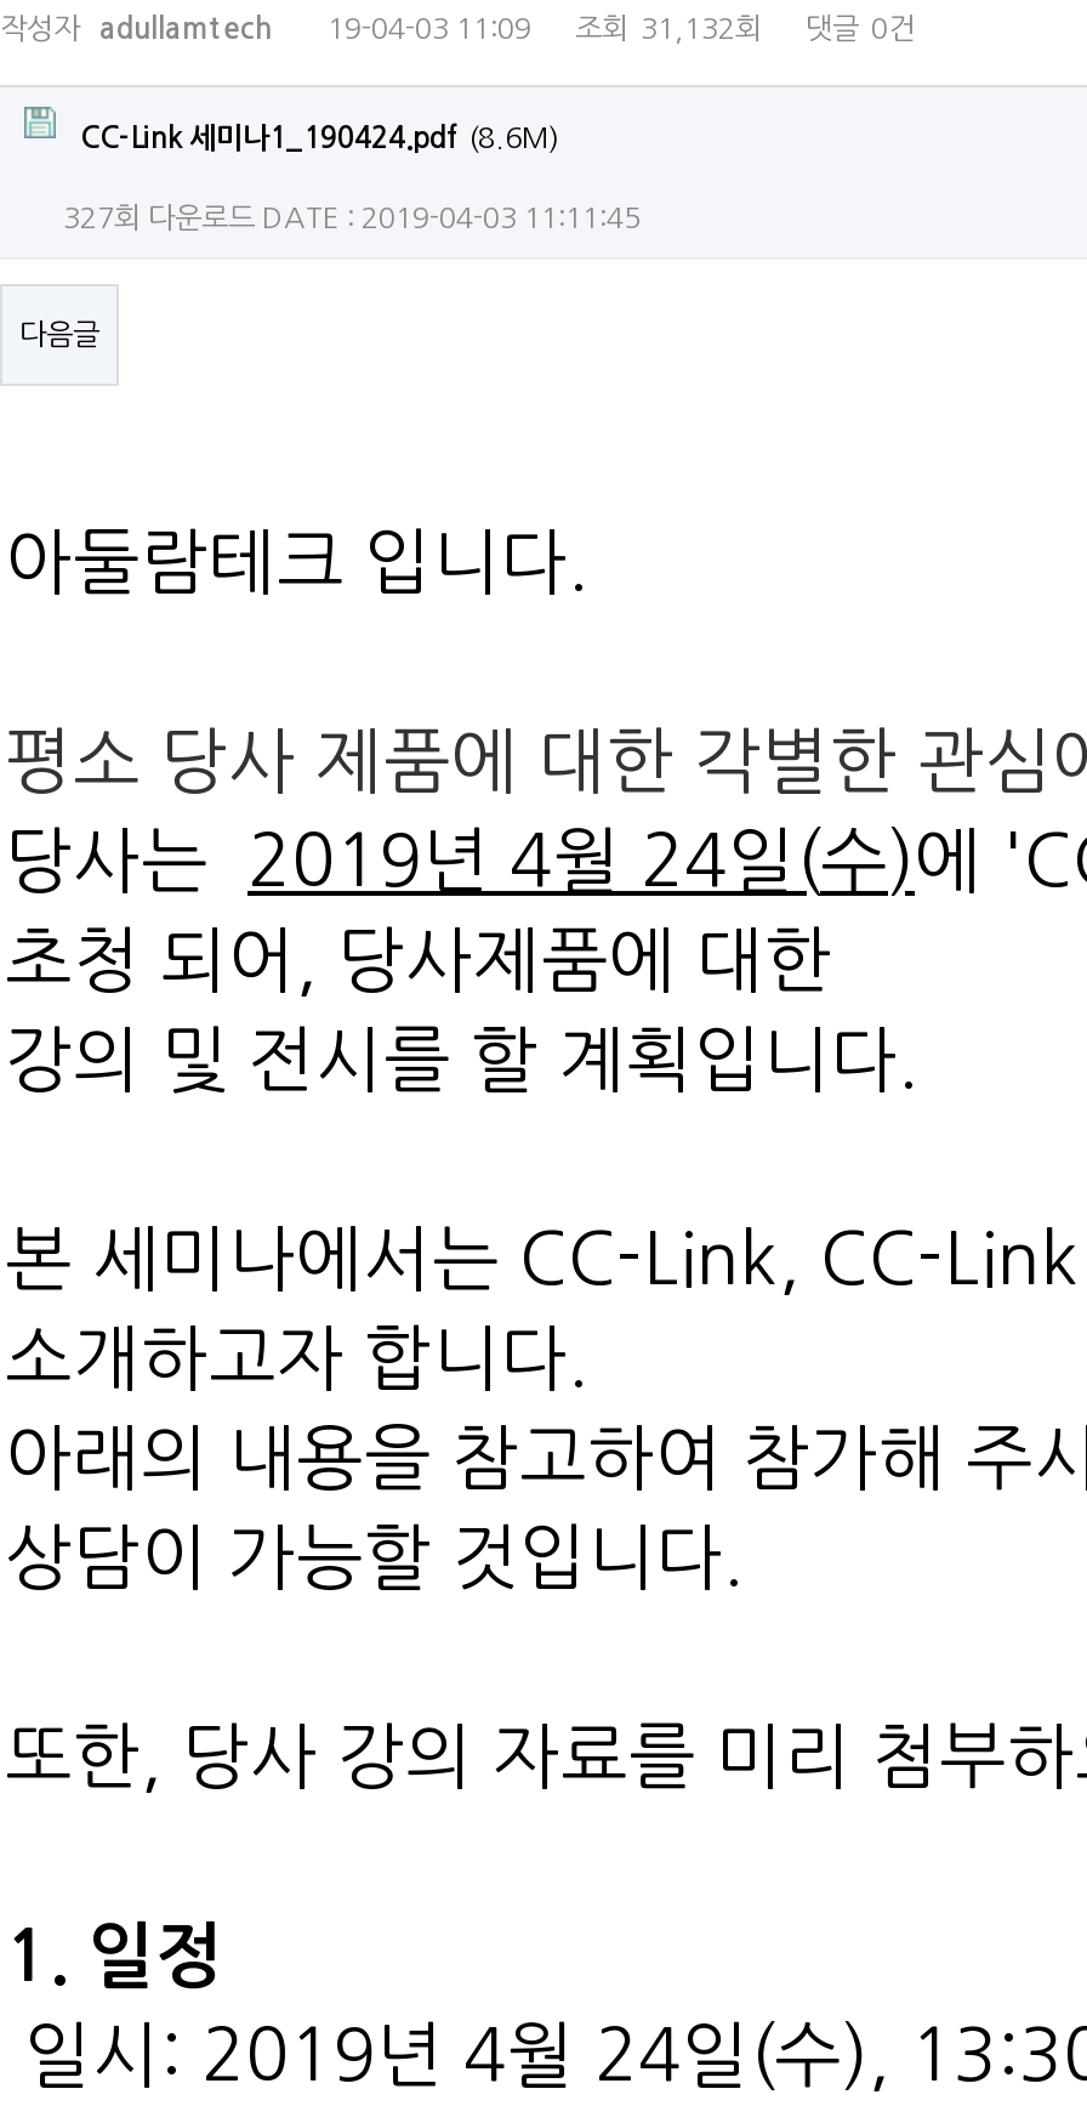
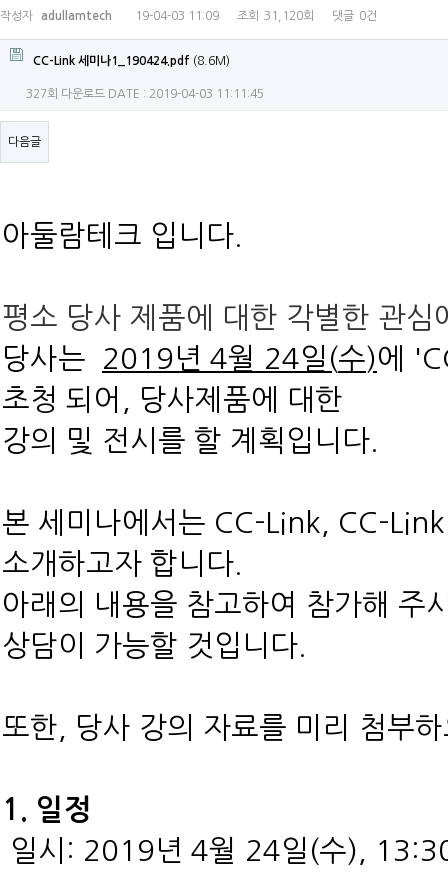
- 작성자 adullamtech 19-04-03 11:09 조회 31,132회 댓글 0건
+ 작성자 adullamtech 19-04-03 11:09 조회 31,120회 댓글 0건
